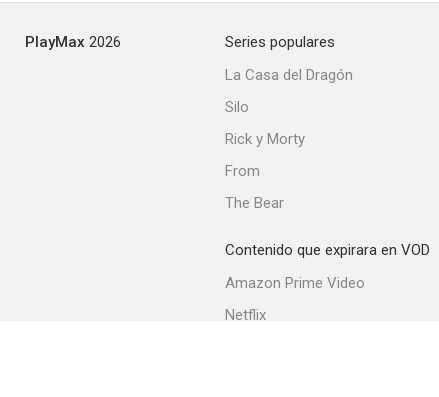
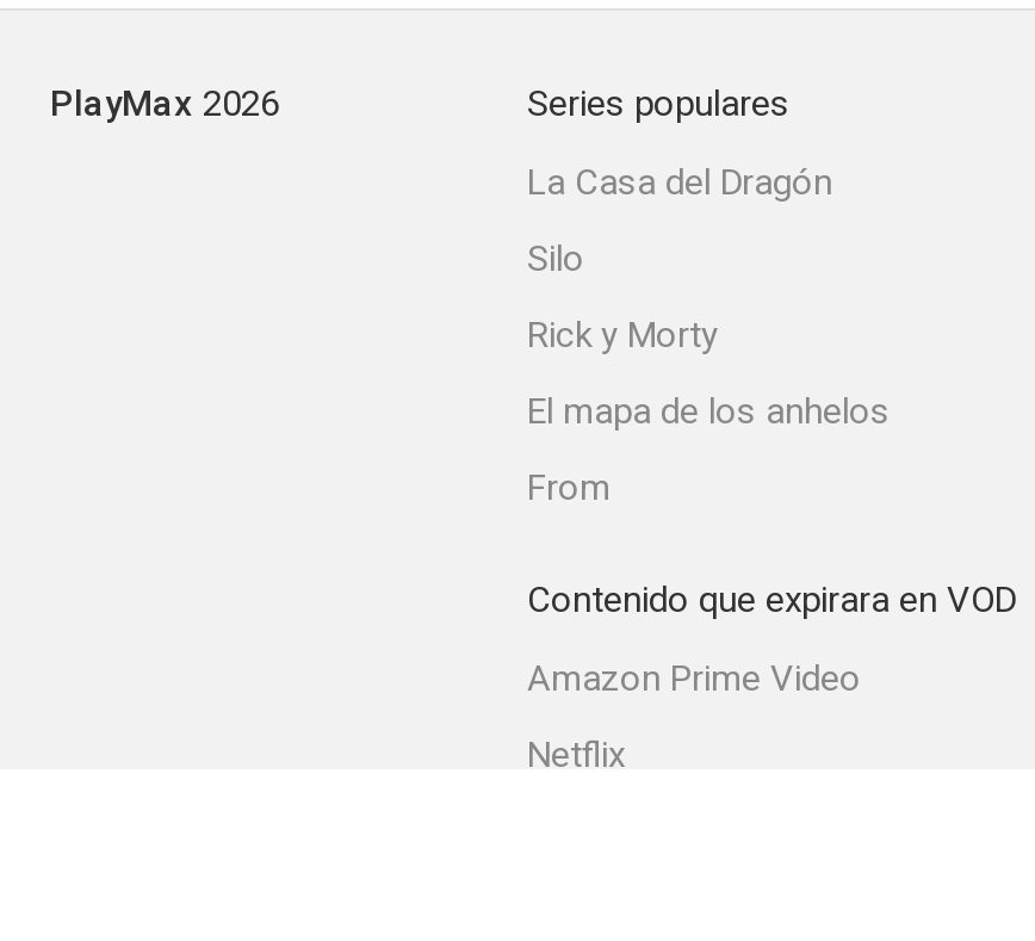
+ El mapa de los anhelos

moved down: From

- The Bear
